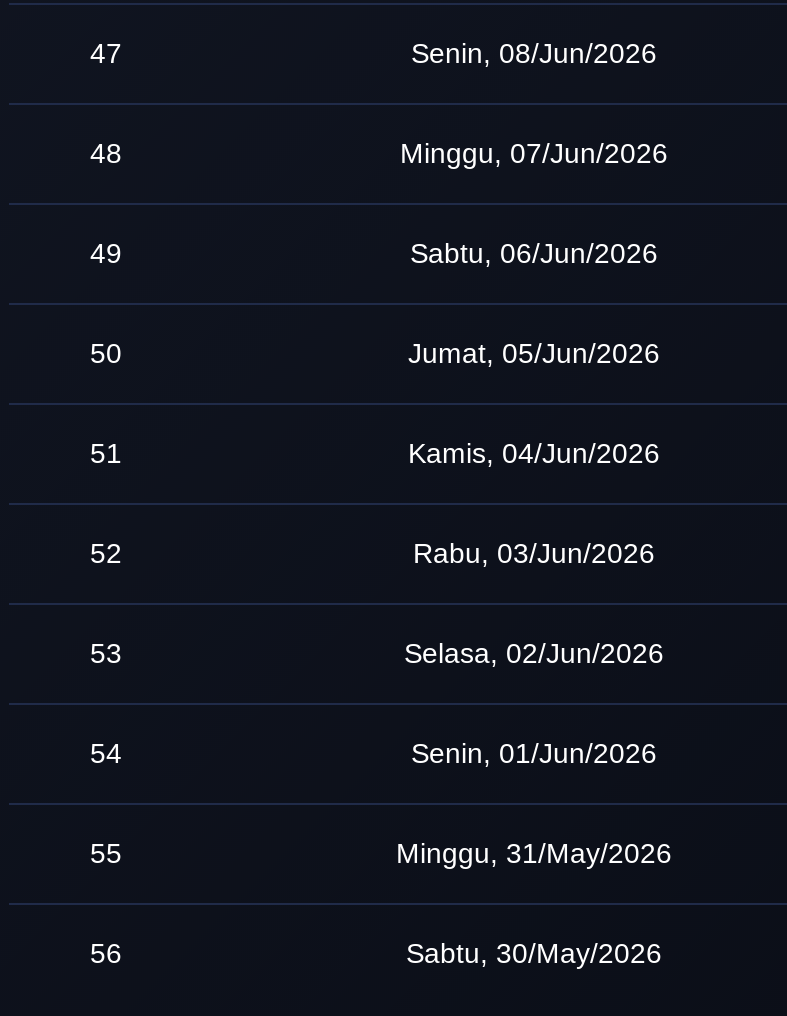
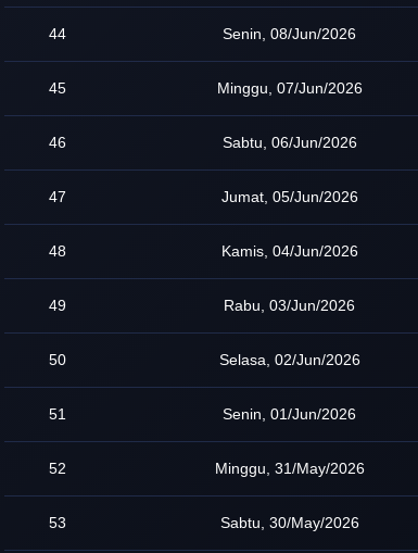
- 47
+ 44

- 48
+ 45

- 49
+ 46

- 50
+ 47

- 51
+ 48

- 52
+ 49

- 53
+ 50

- 54
+ 51

- 55
+ 52

- 56
+ 53
